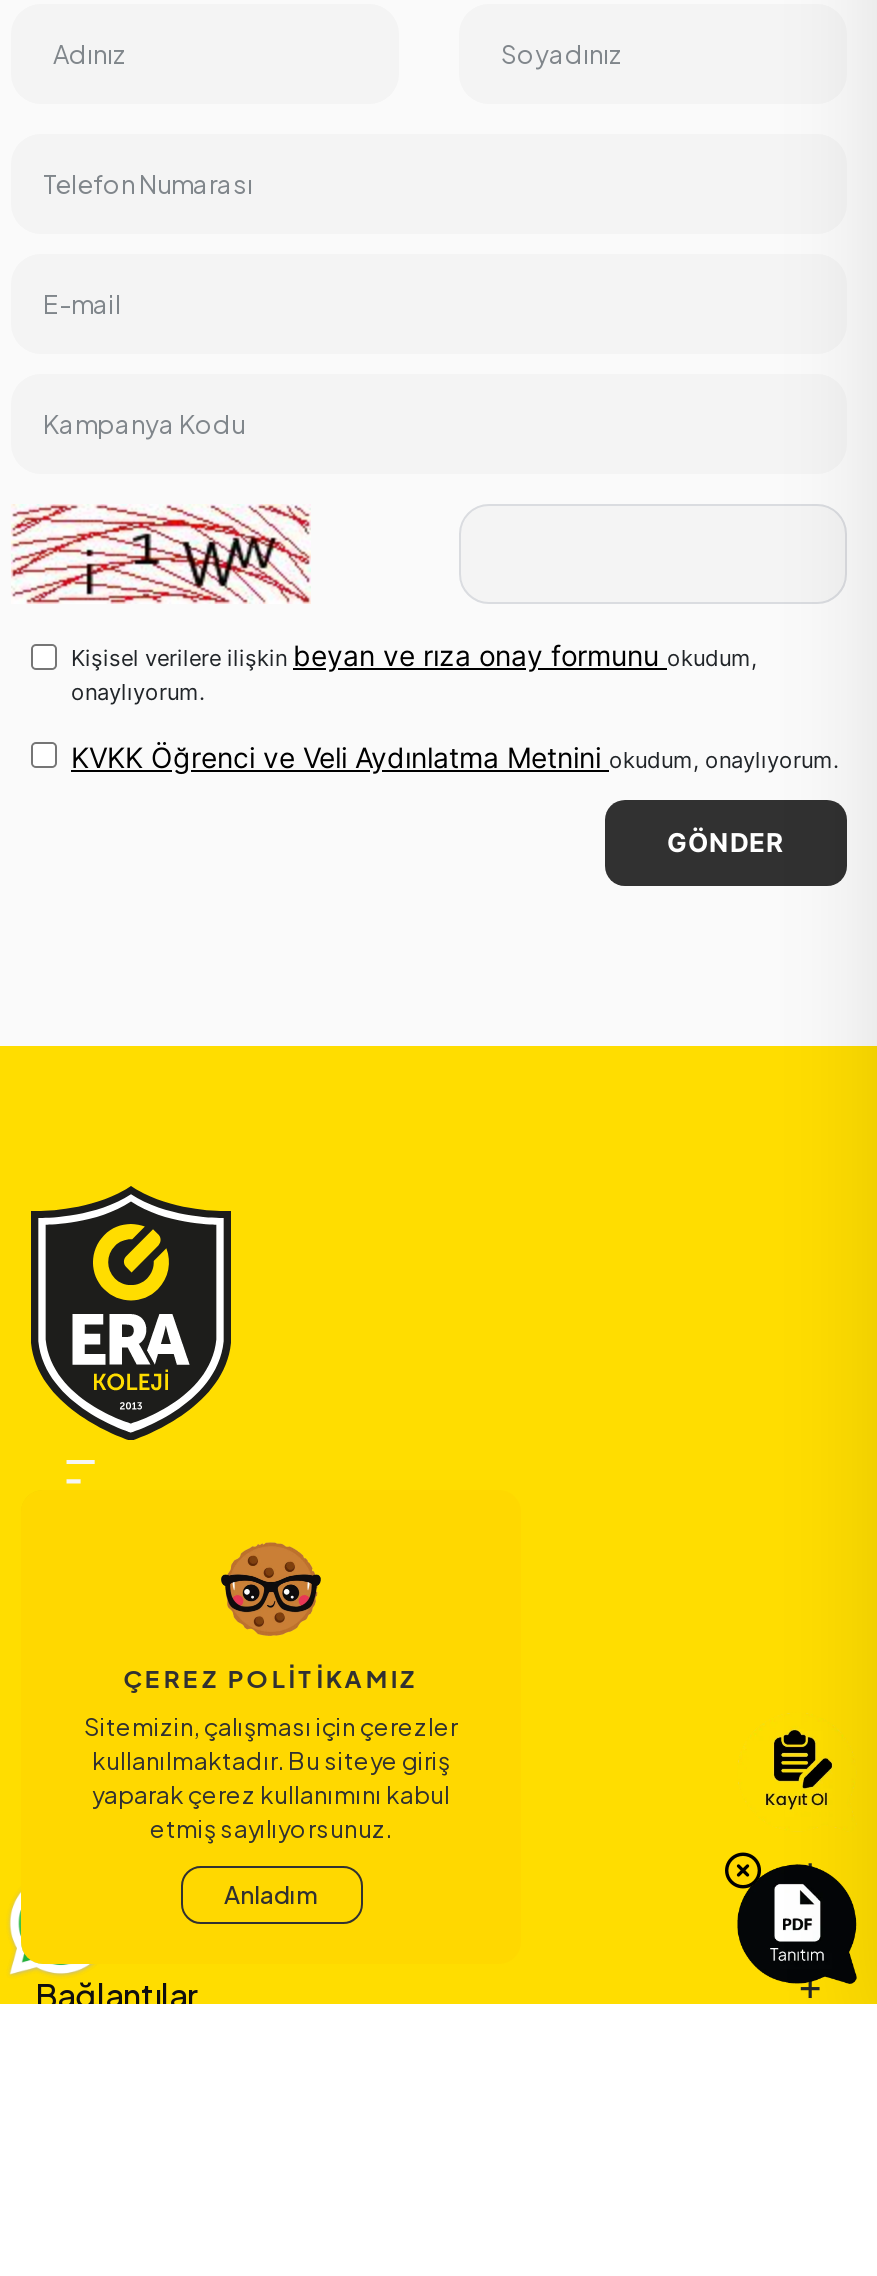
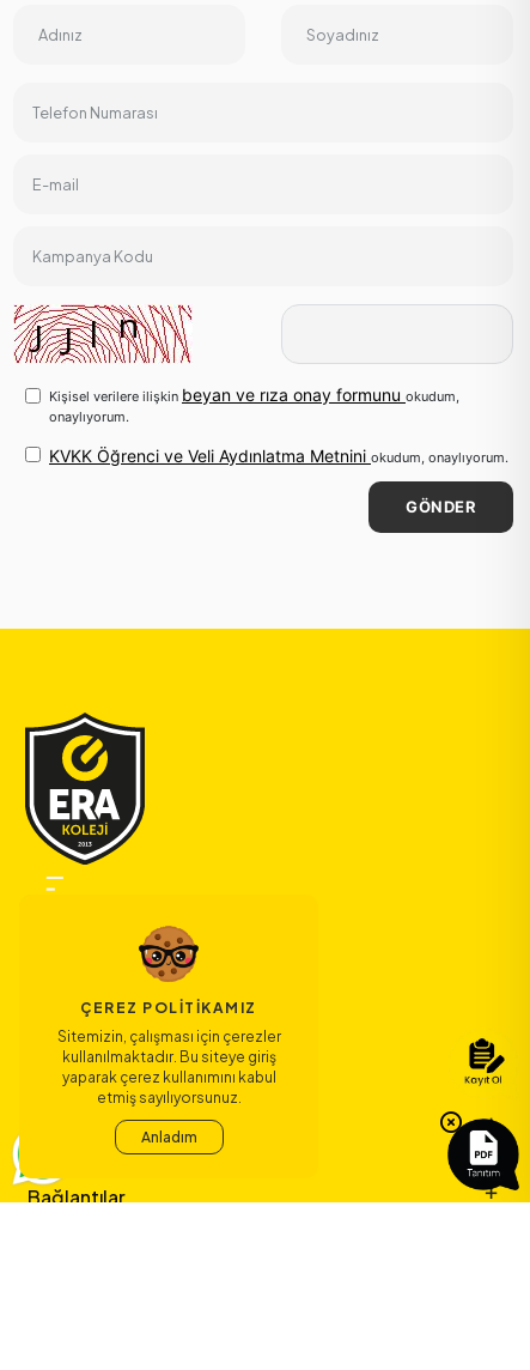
- [image]
+ [image]
